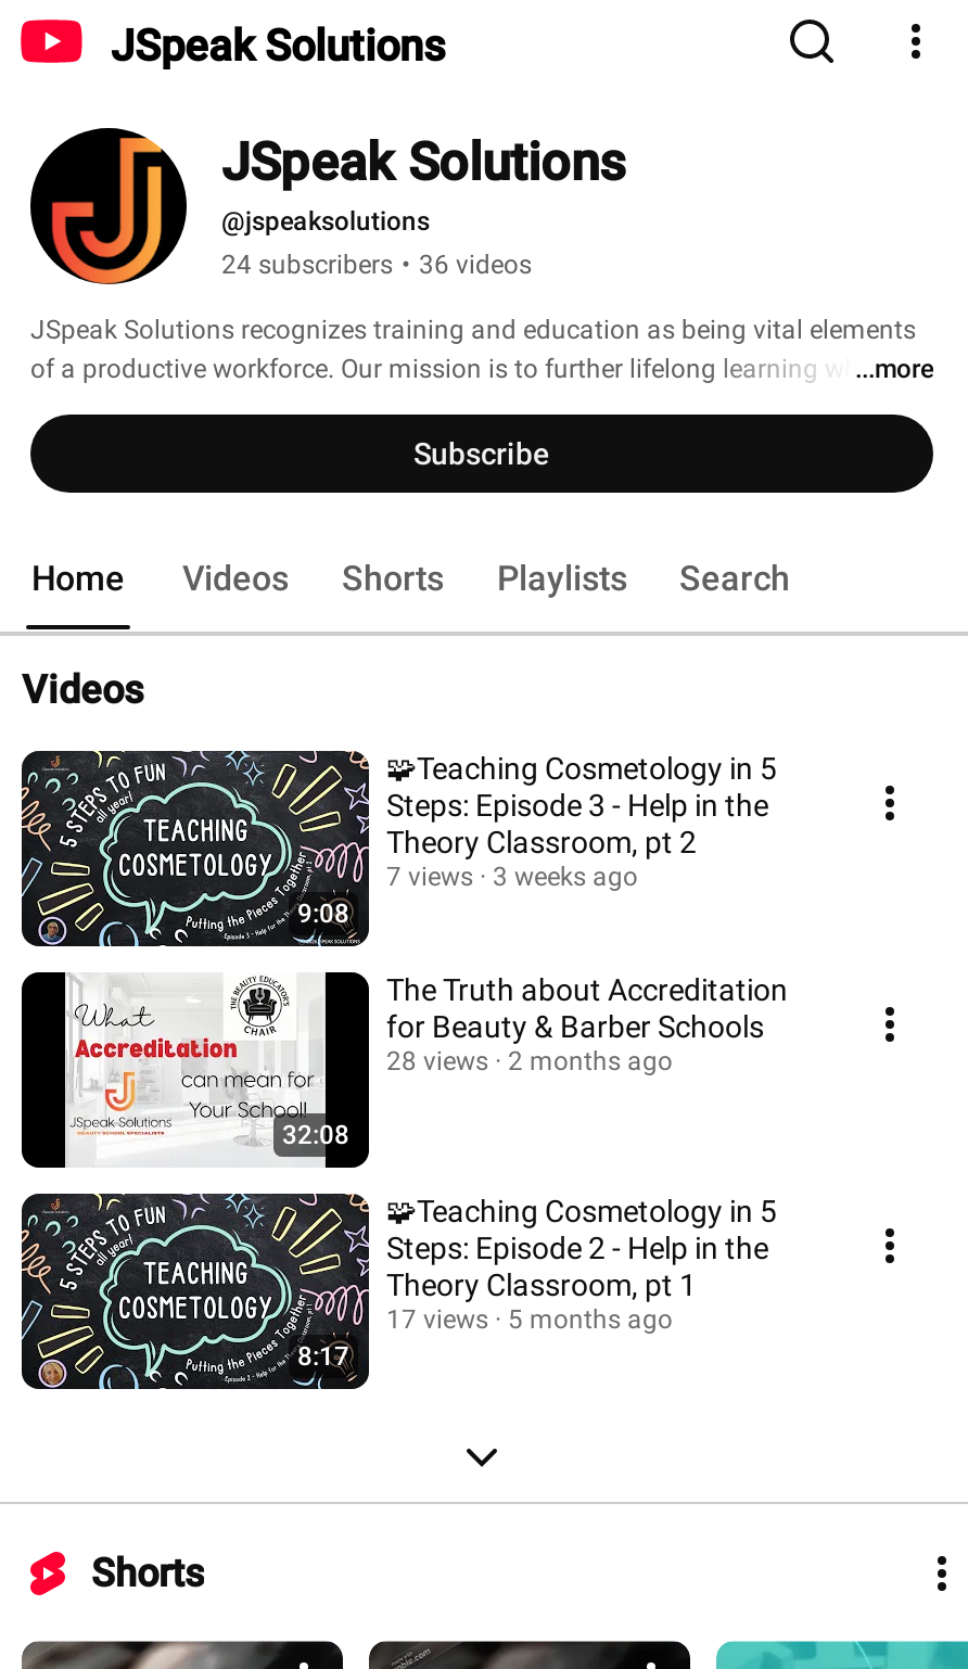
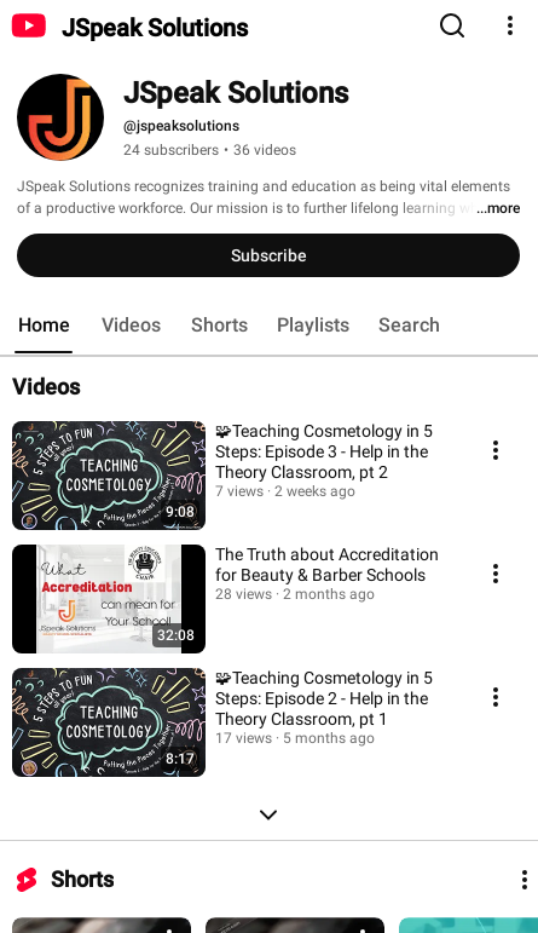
- 7 views 3 weeks ago
+ 7 views 2 weeks ago
